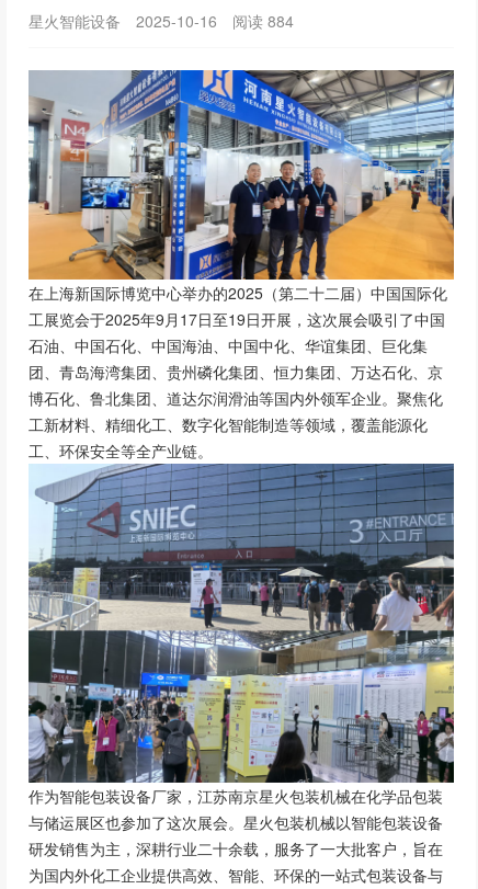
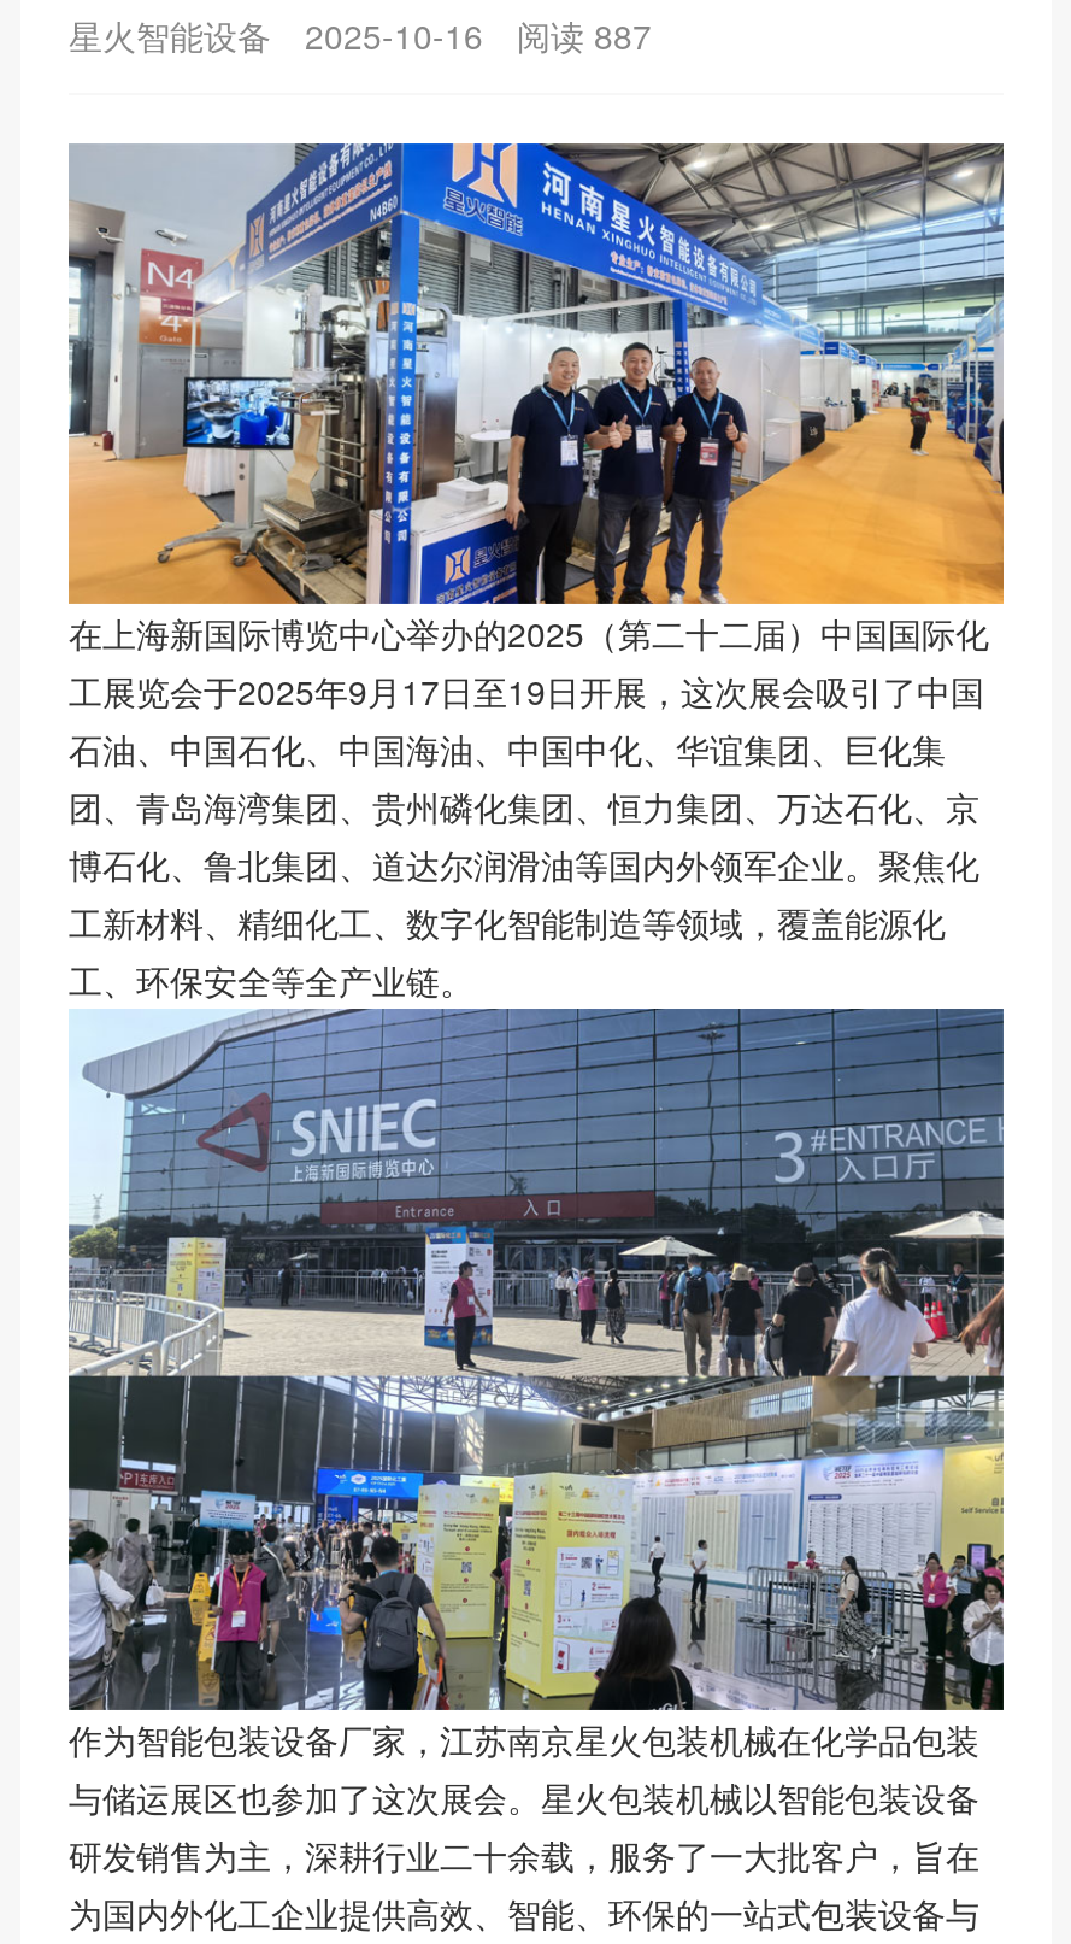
- 星火智能设备 2025-10-16 阅读884
+ 星火智能设备 2025-10-16 阅读887
